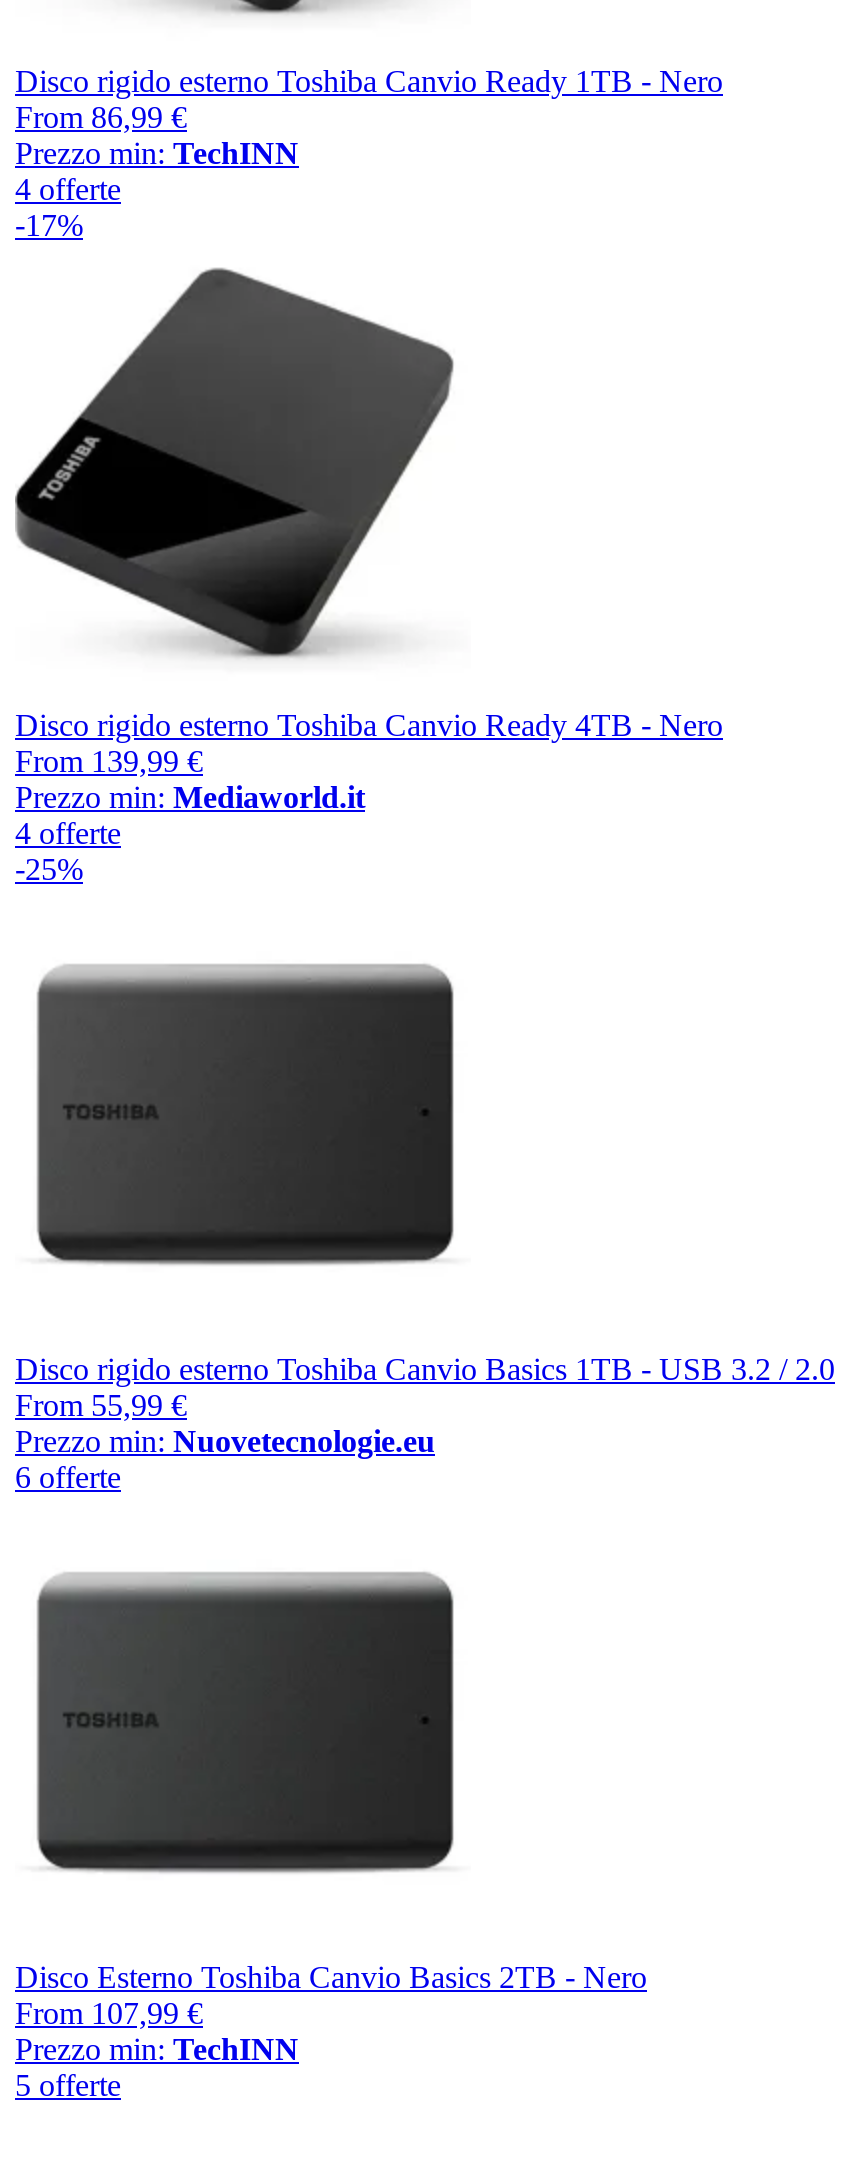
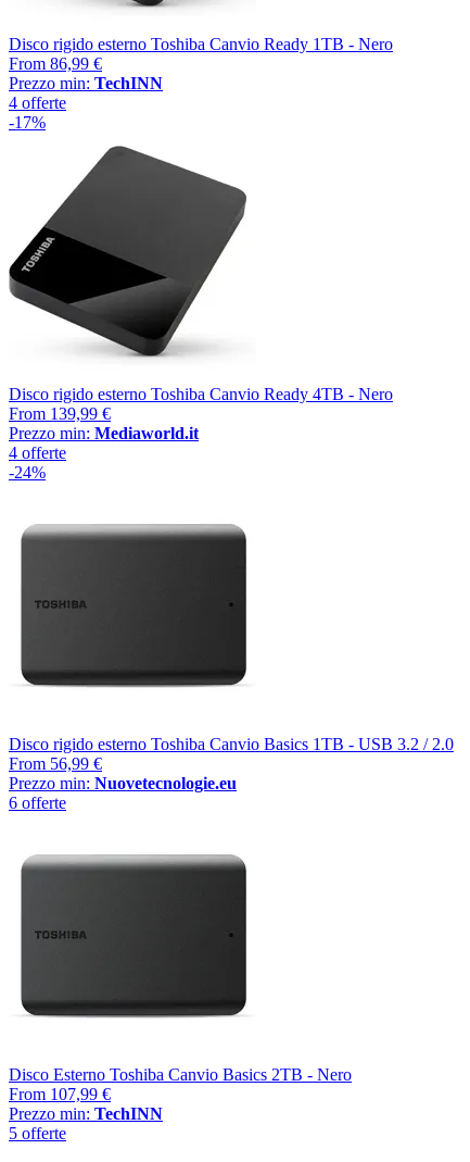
- -25%
+ -24%

- From 55,99 €
+ From 56,99 €
